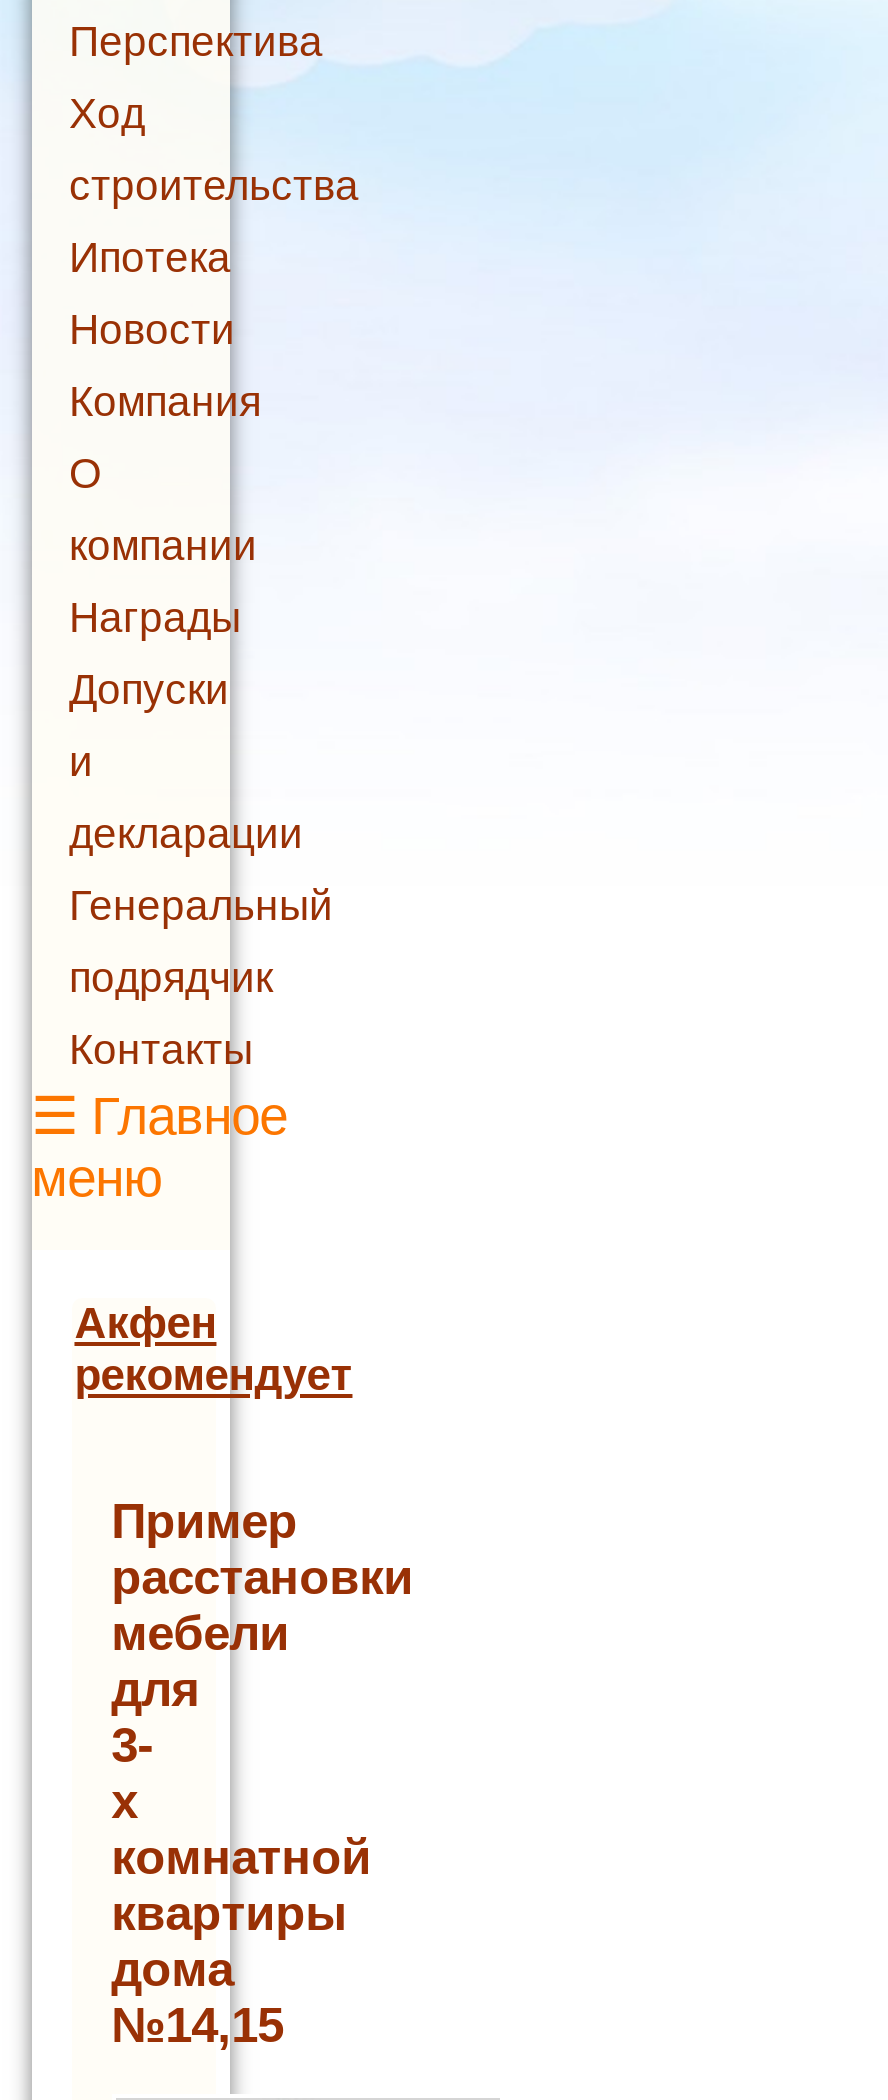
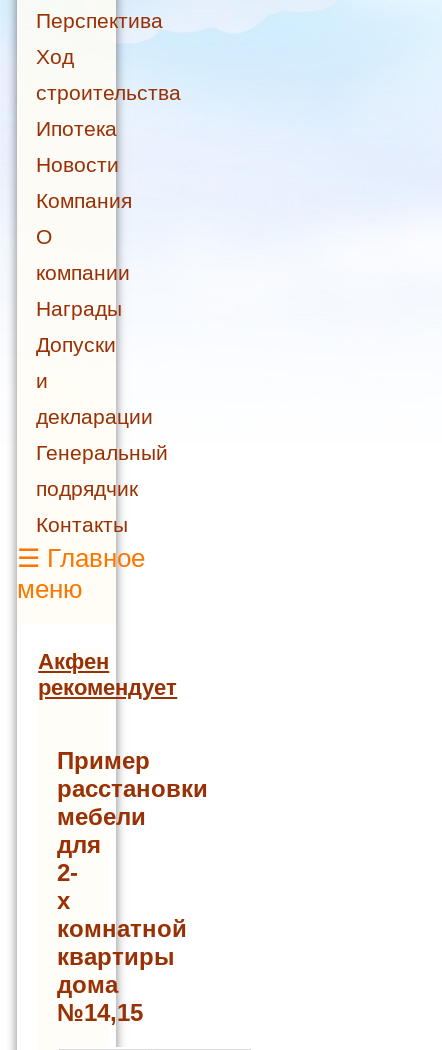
- 3-
+ 2-
